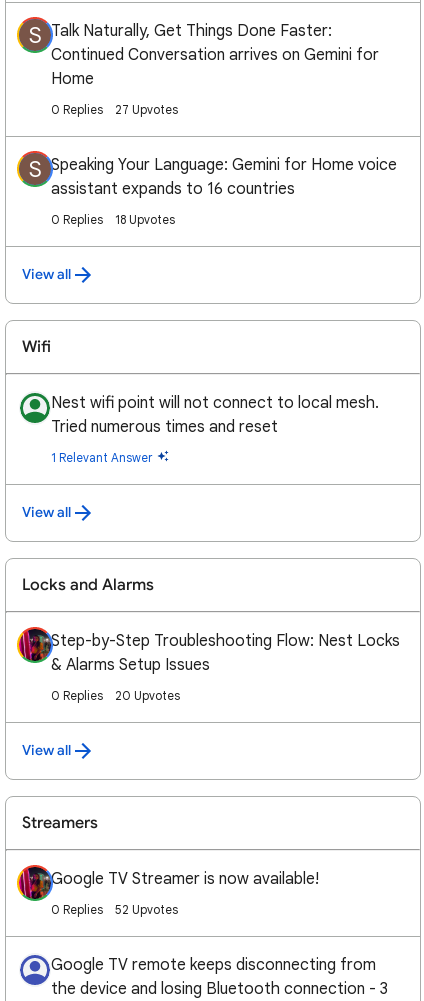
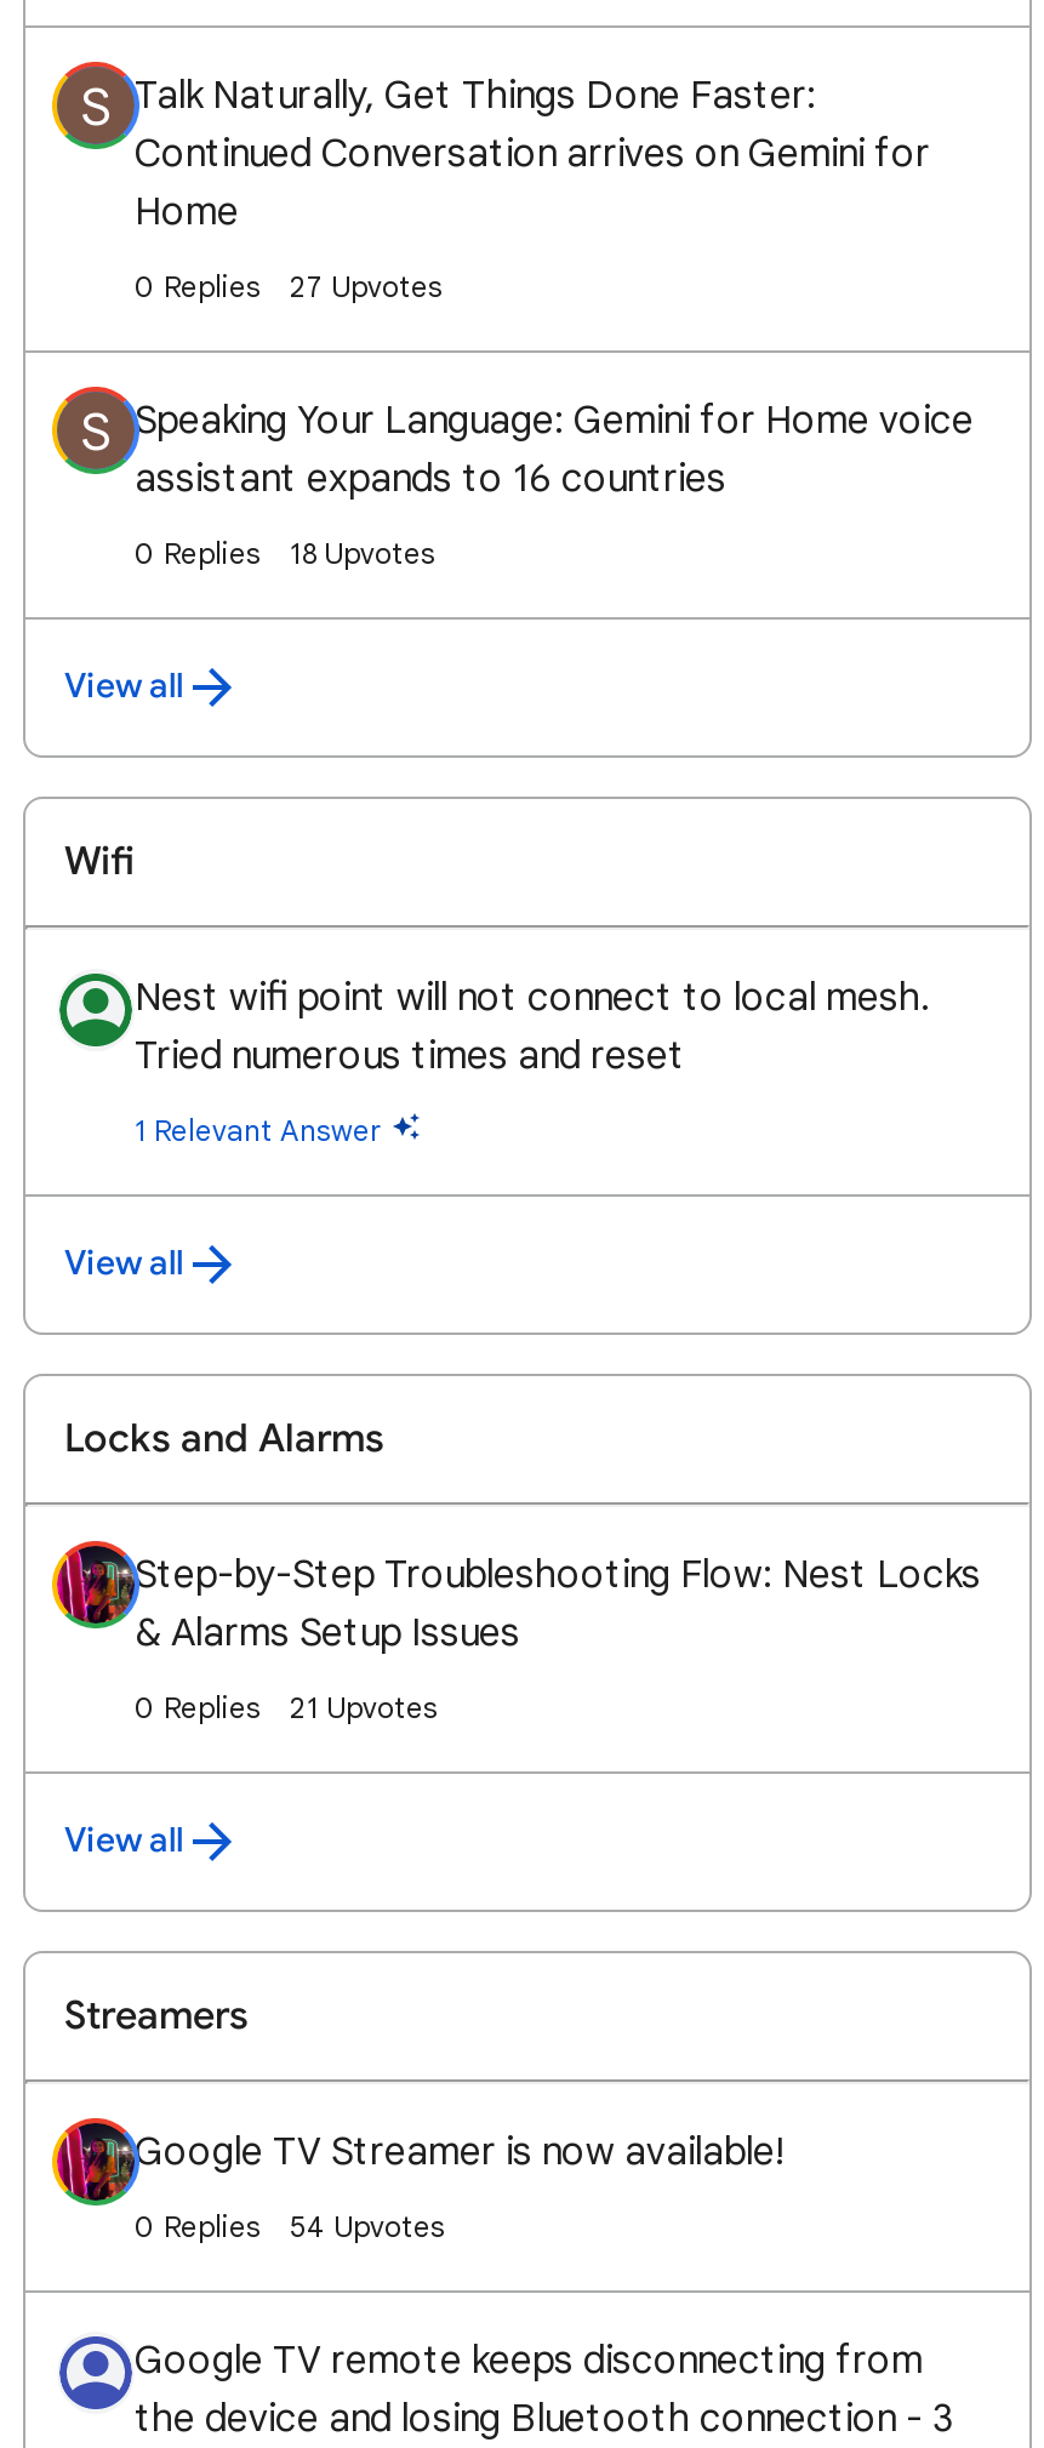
- 20 Upvotes
+ 21 Upvotes

- 52 Upvotes
+ 54 Upvotes
